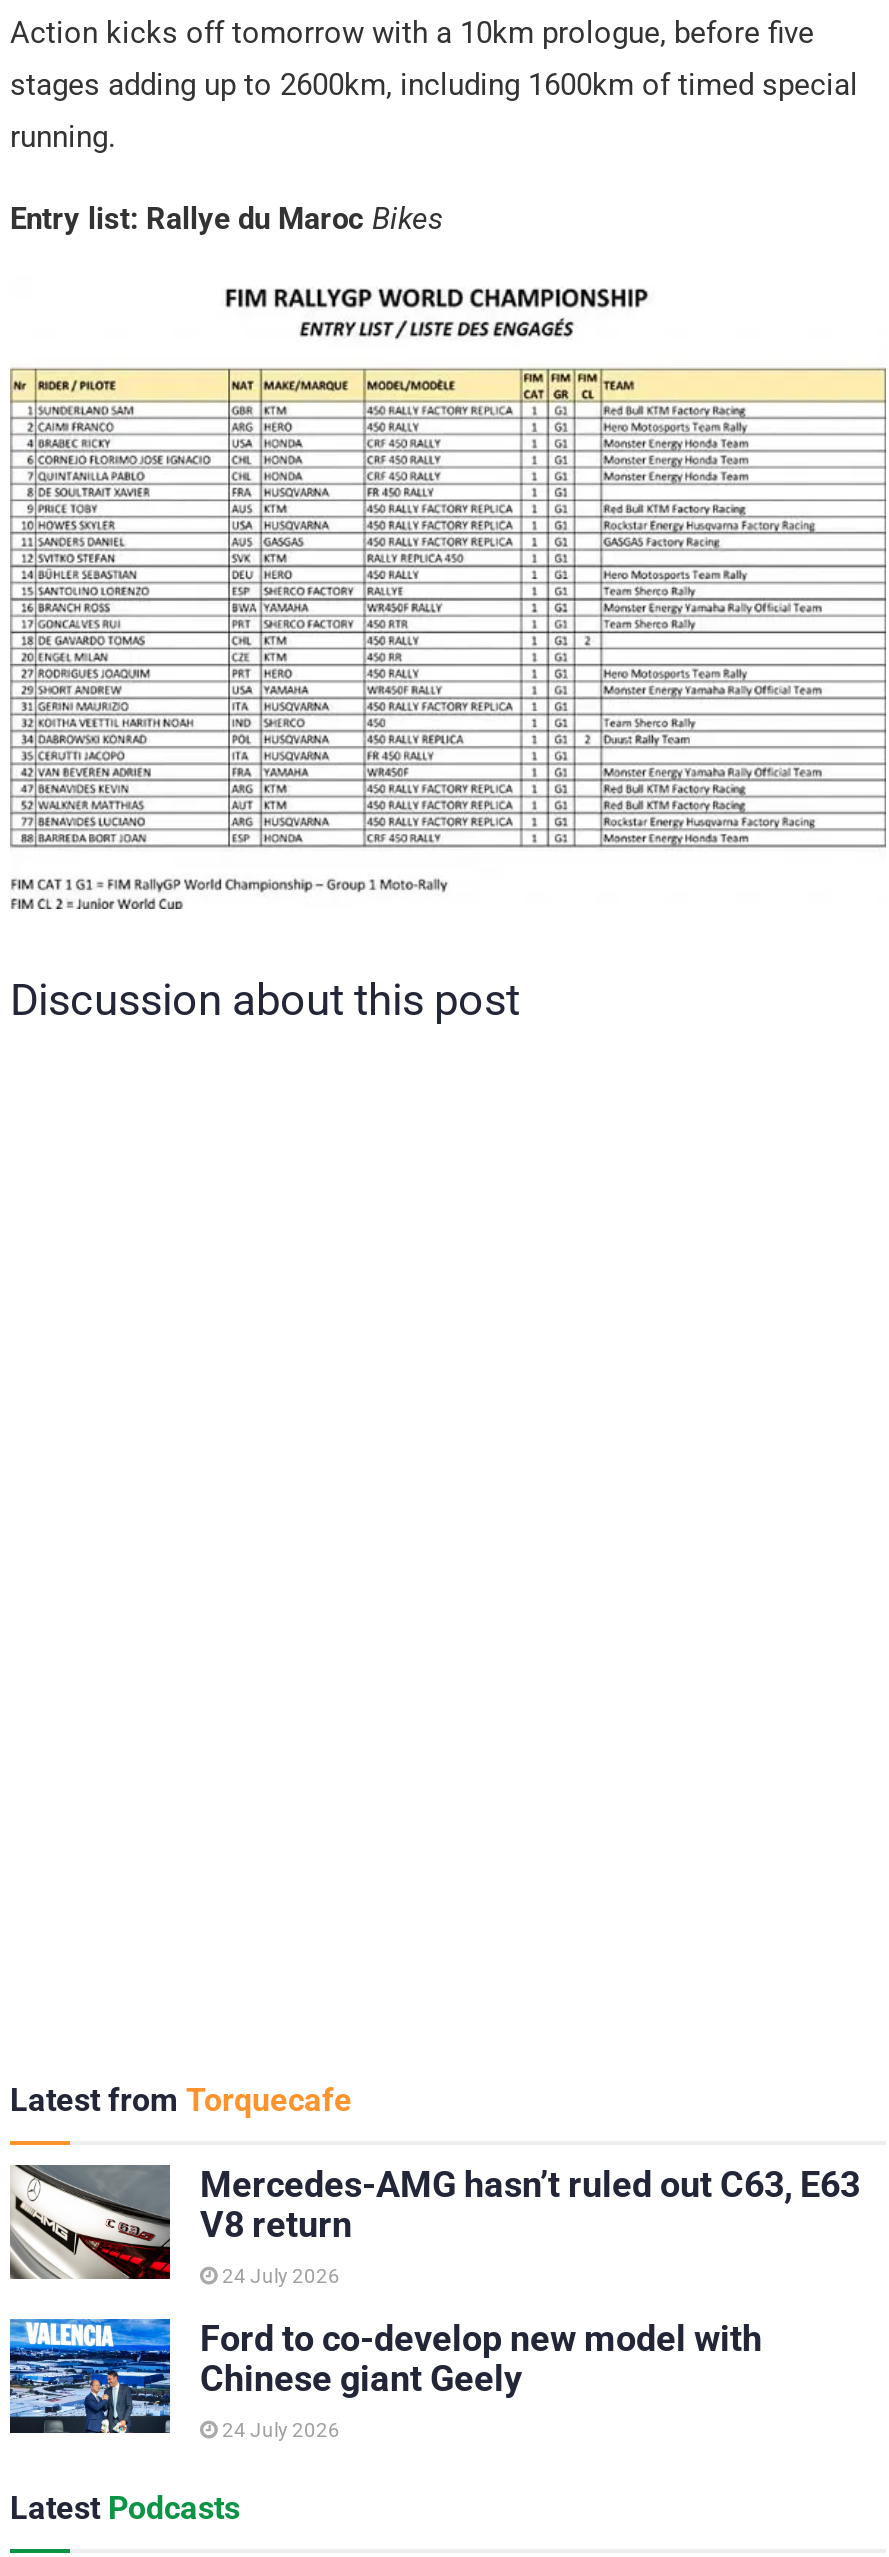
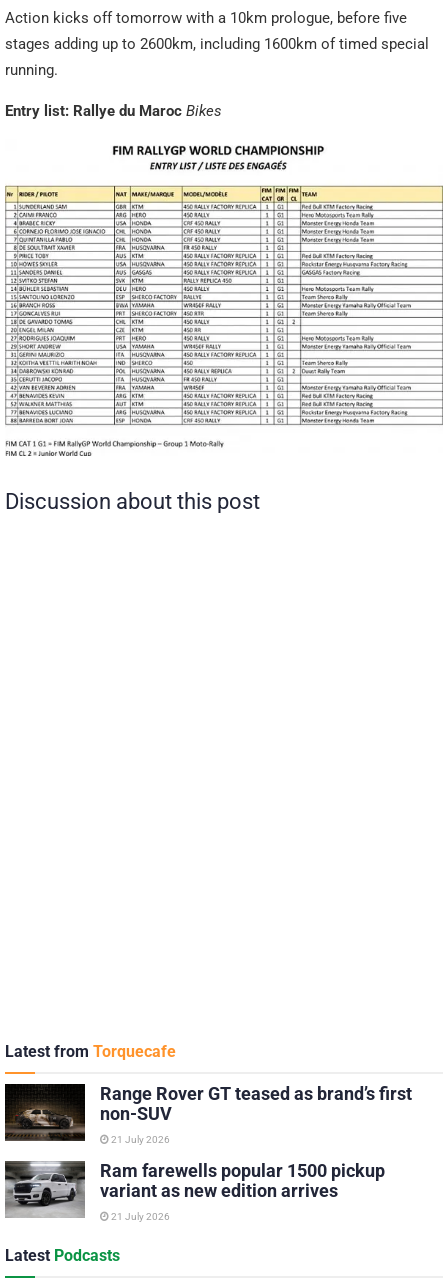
- [image]
- Mercedes-AMG hasn’t ruled out C63, E63
- V8 return
+ [image]
+ Range Rover GT teased as brand’s first
+ non-SUV

- 24 July 2026
+ 21 July 2026

- [image]
- Ford to co-develop new model with
- Chinese giant Geely
+ [image]
+ Ram farewells popular 1500 pickup
+ variant as new edition arrives

- 24 July 2026
+ 21 July 2026
